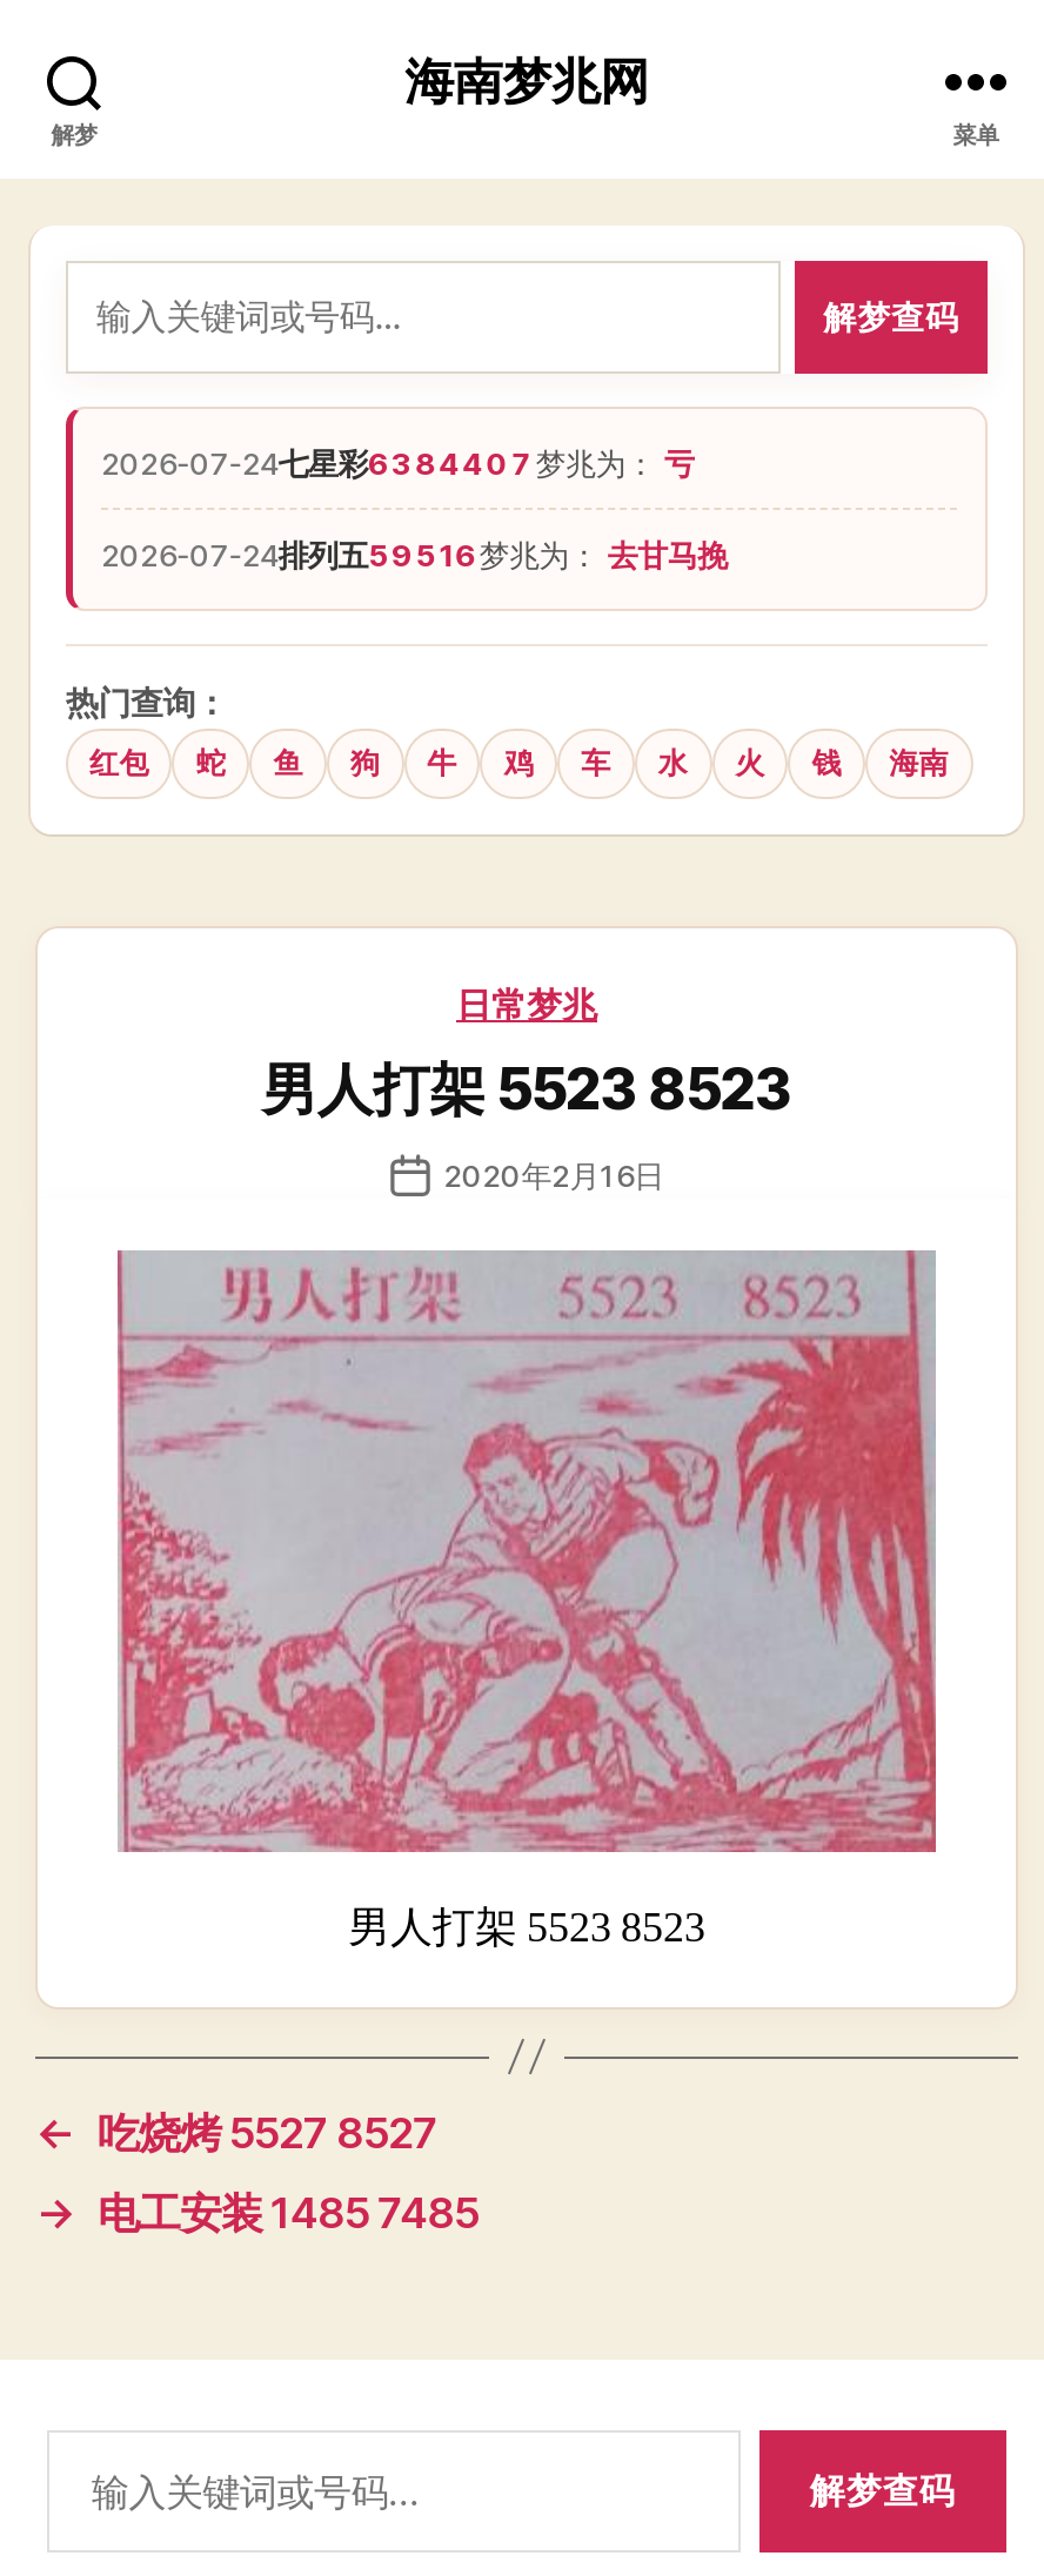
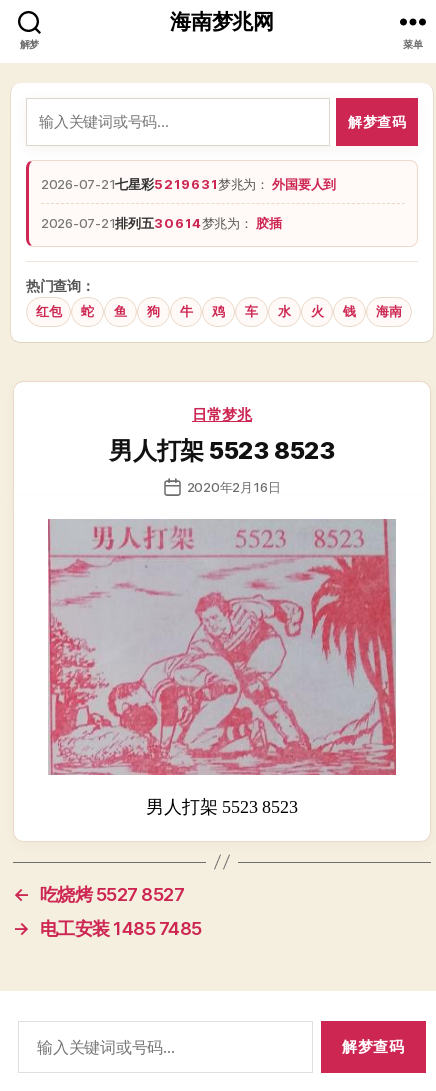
- 2026-07-24七星彩6384407梦兆为：亏
+ 2026-07-21七星彩5219631梦兆为：外国要人到

- 2026-07-24排列五59516梦兆为：去甘马挽
+ 2026-07-21排列五30614梦兆为：胶插
